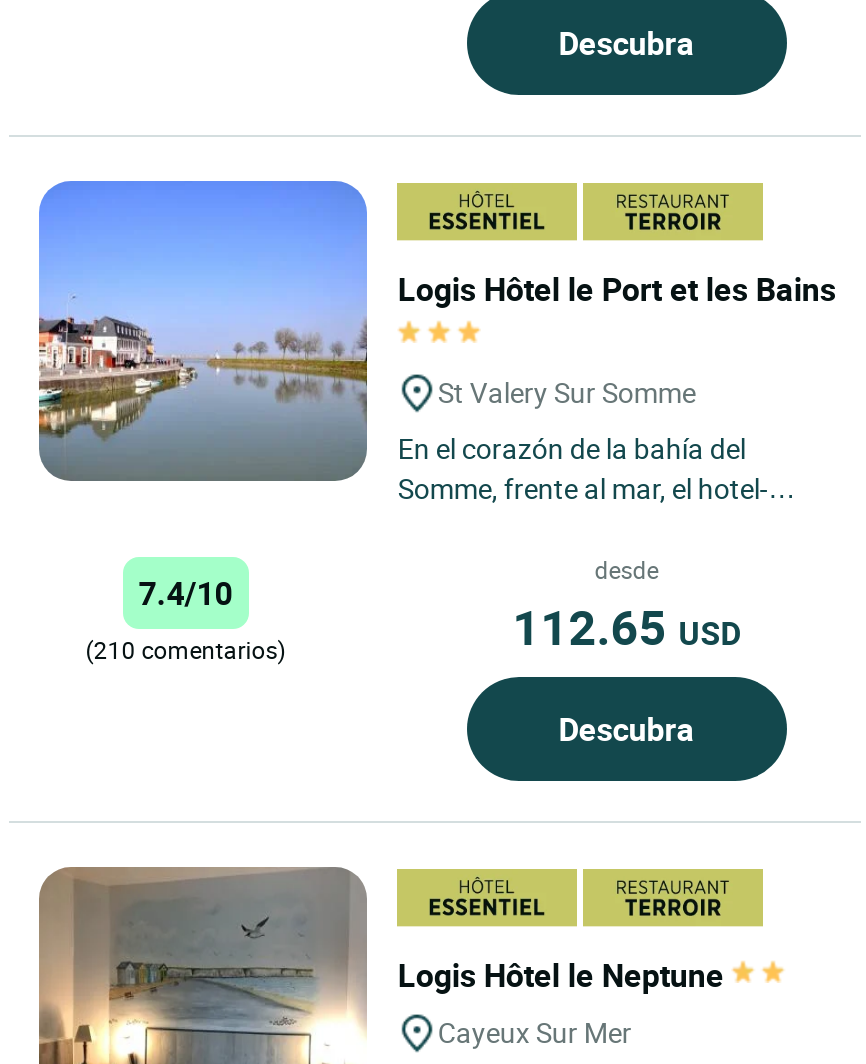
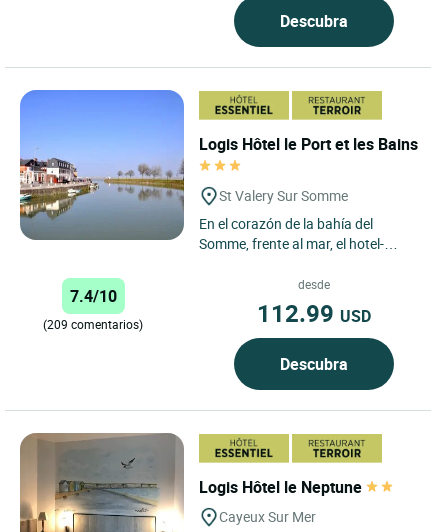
- 112.65 USD
+ 112.99 USD

- (210 comentarios)
+ (209 comentarios)
